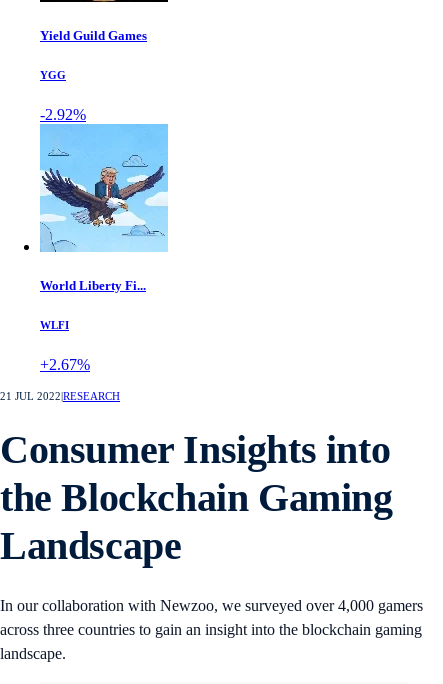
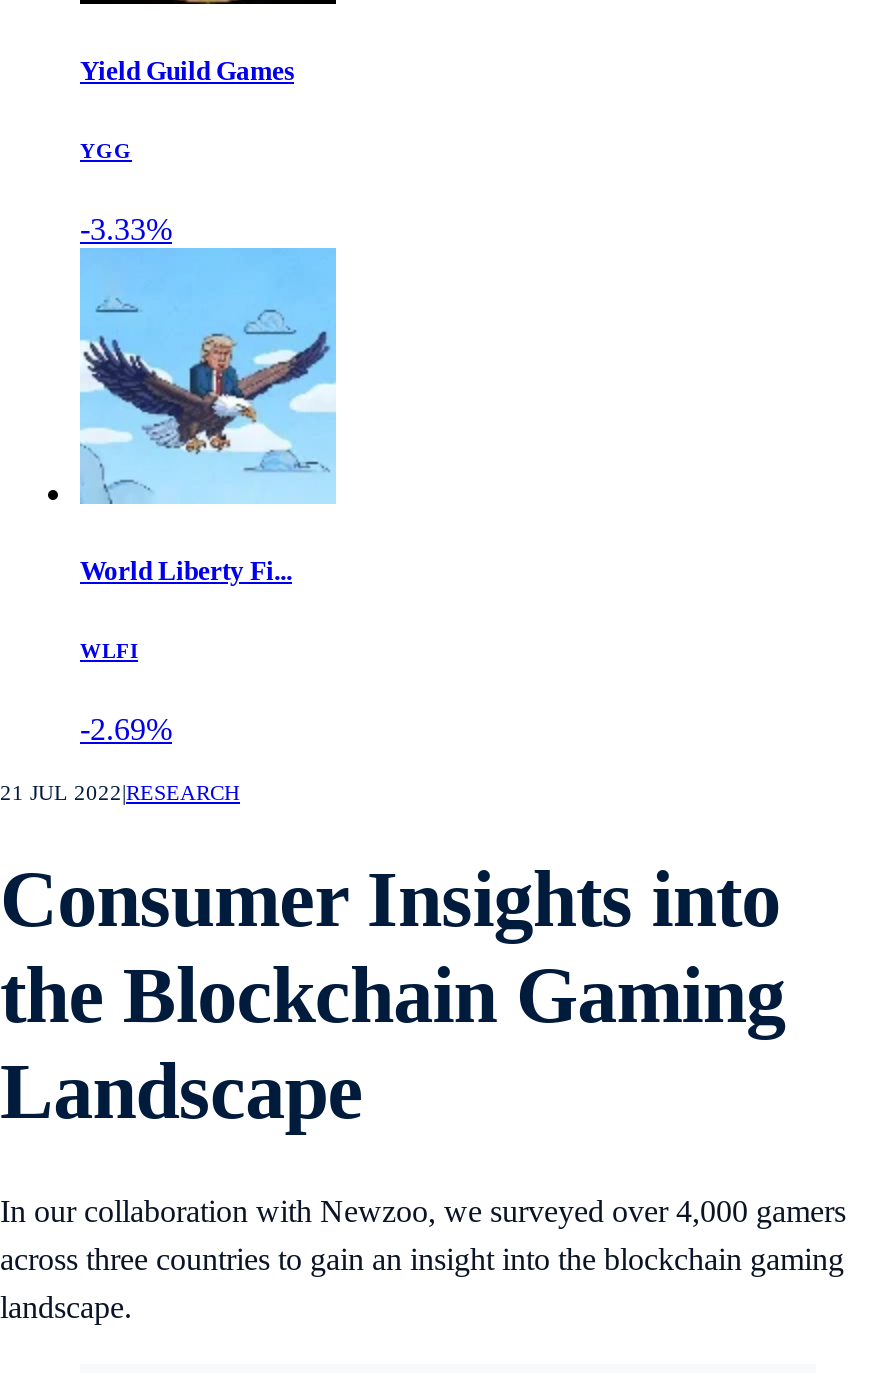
- -2.92%
+ -3.33%

- +2.67%
+ -2.69%
